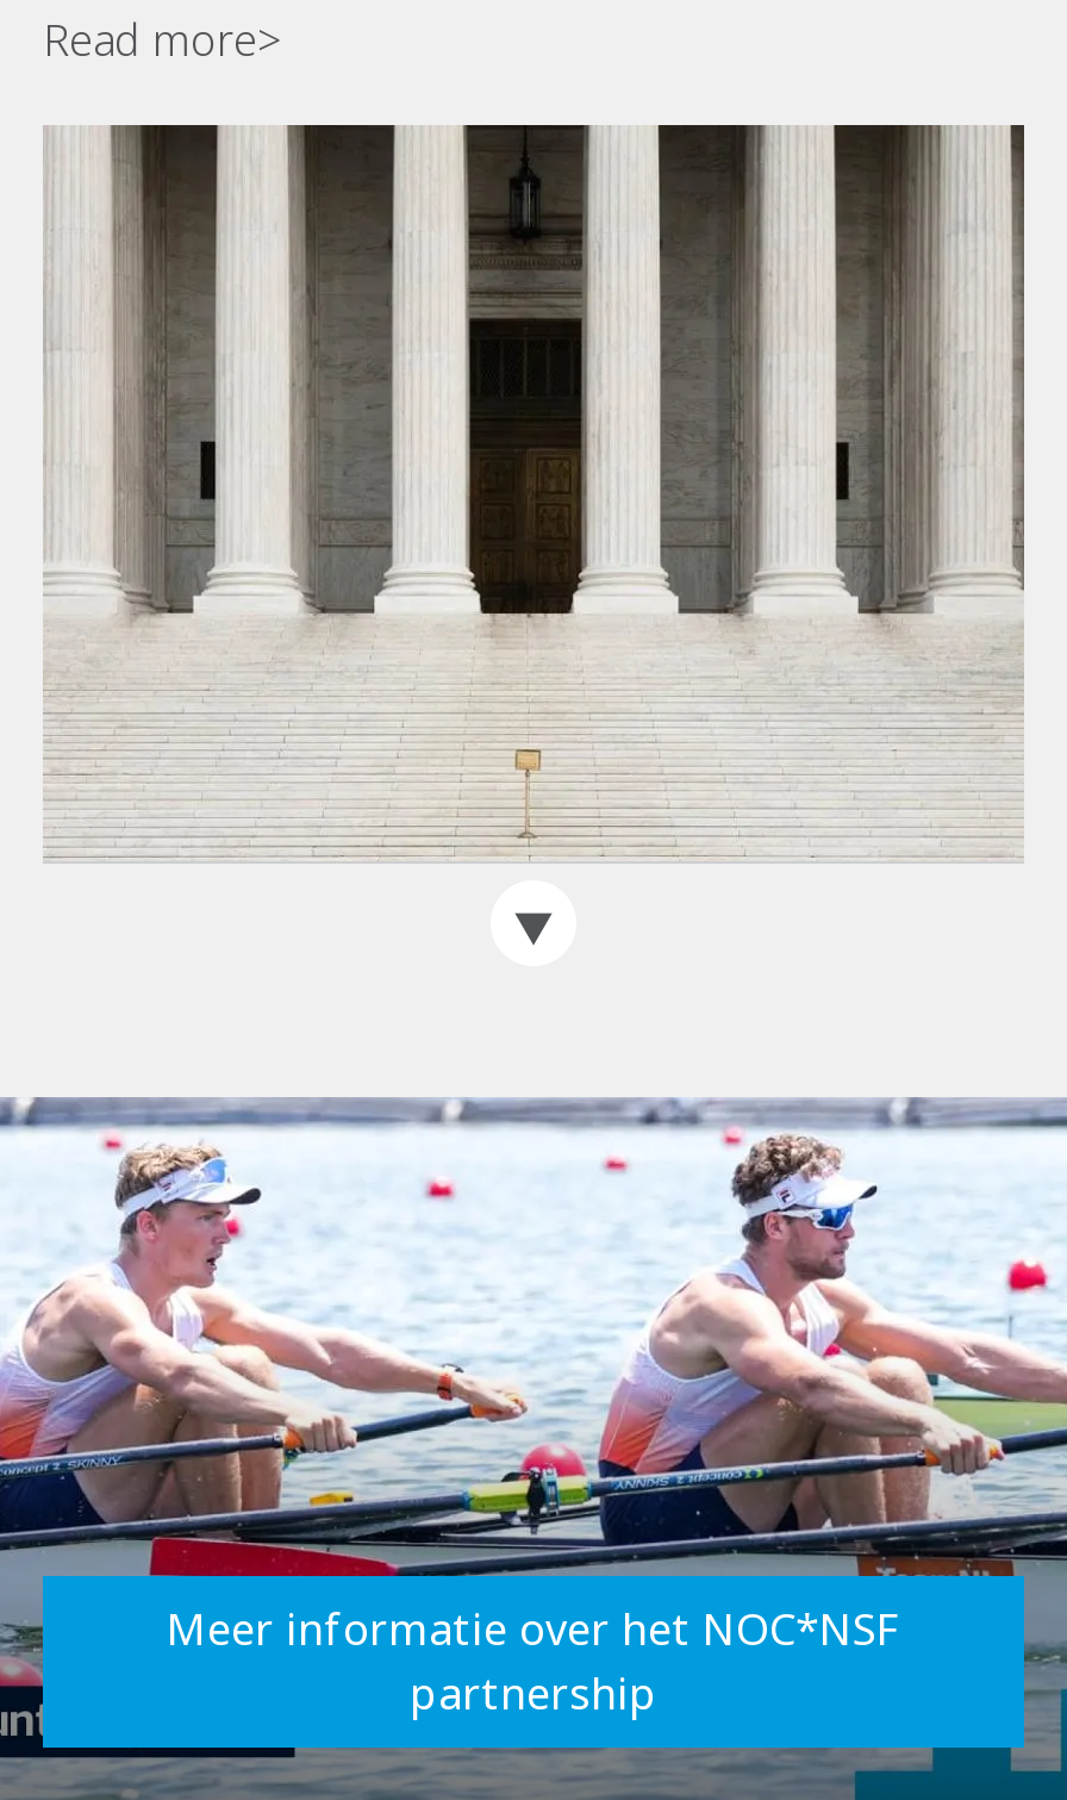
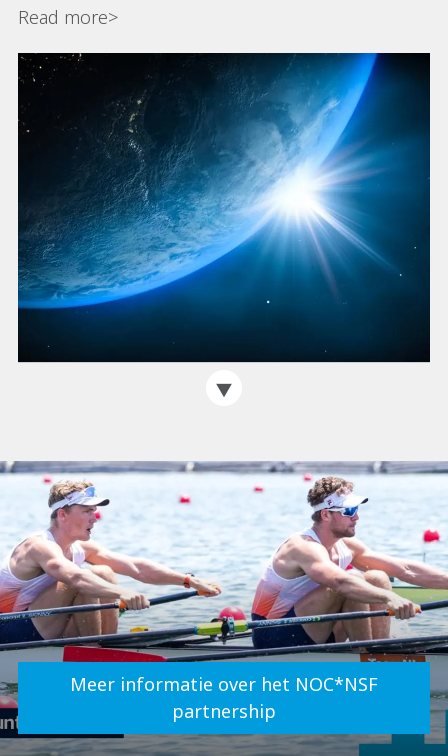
- [image]
+ [image]
